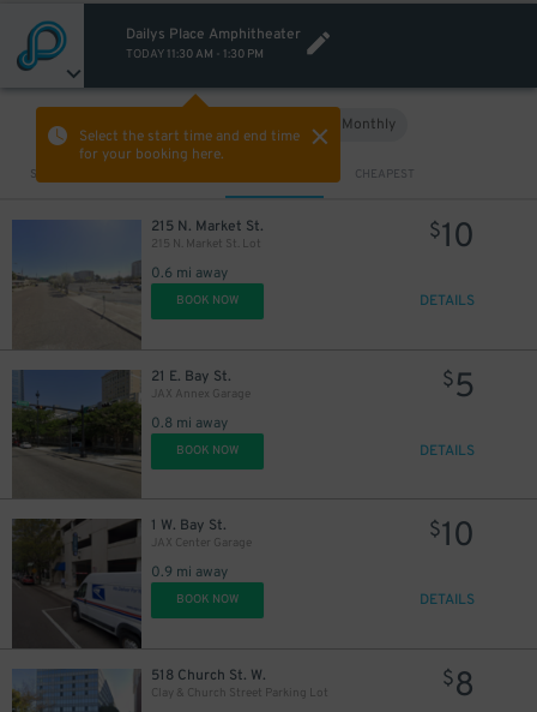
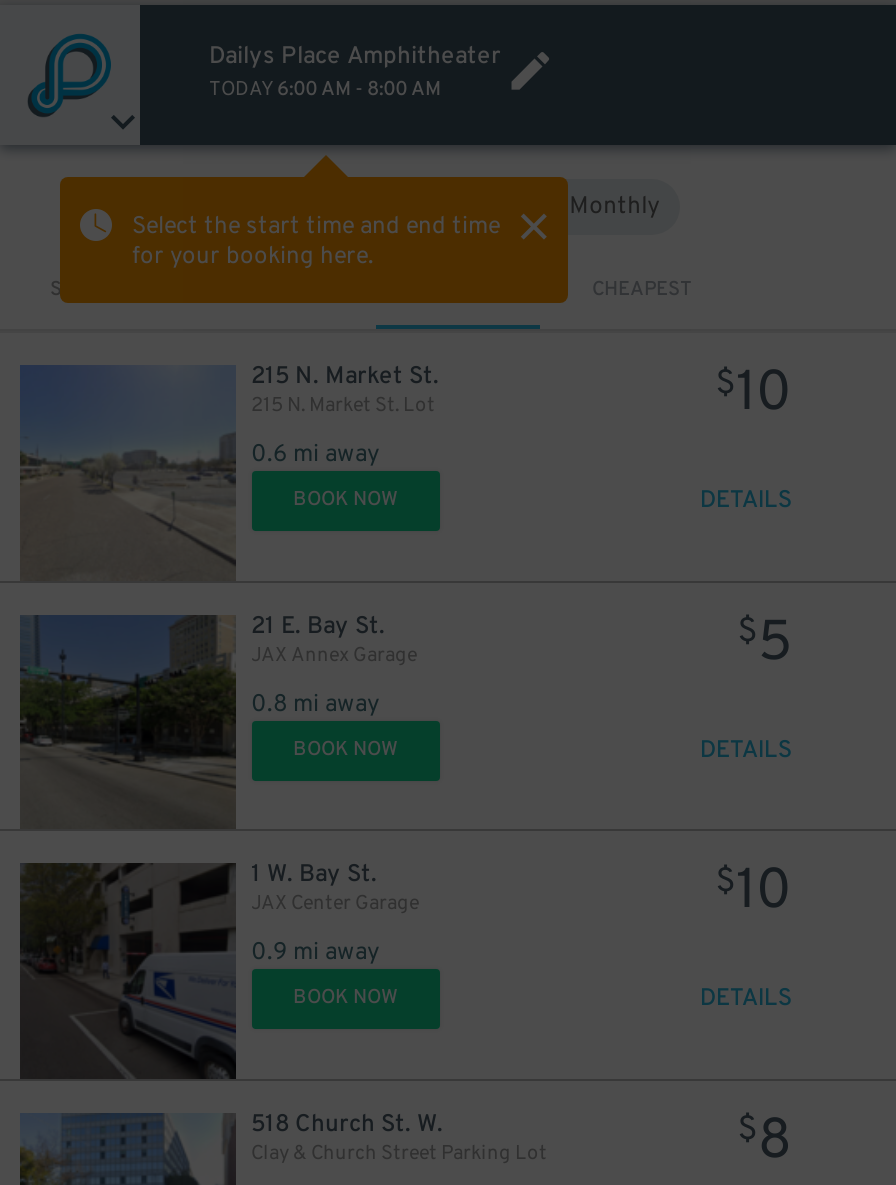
- TODAY 11:30 AM - 1:30 PM
+ TODAY 6:00 AM - 8:00 AM
